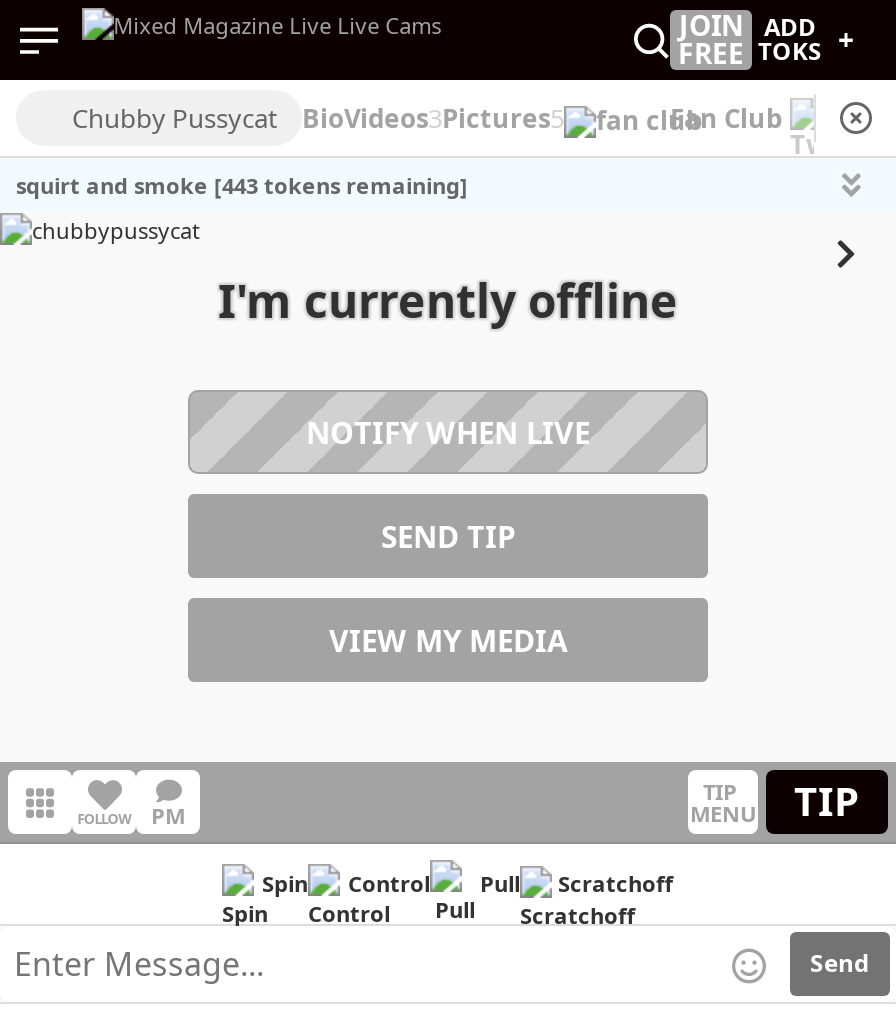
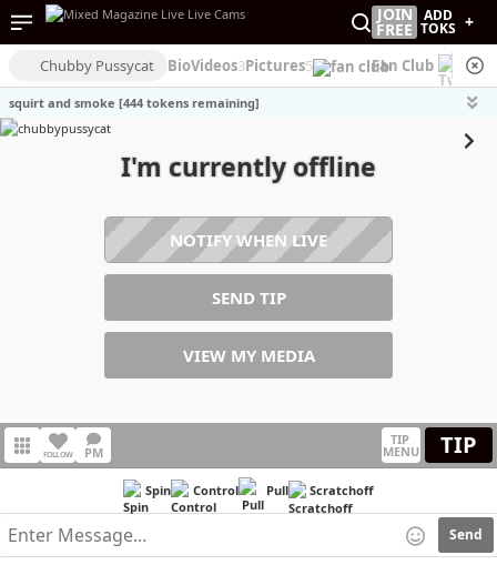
- squirt and smoke [443 tokens remaining]
+ squirt and smoke [444 tokens remaining]
